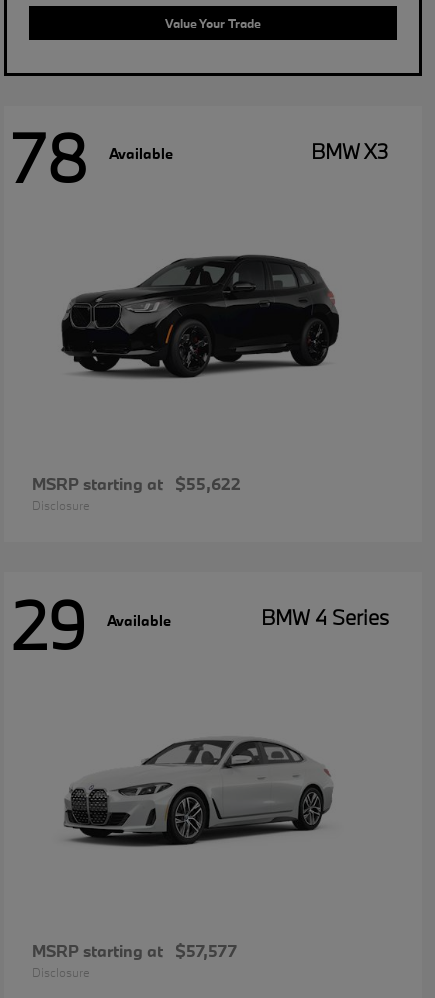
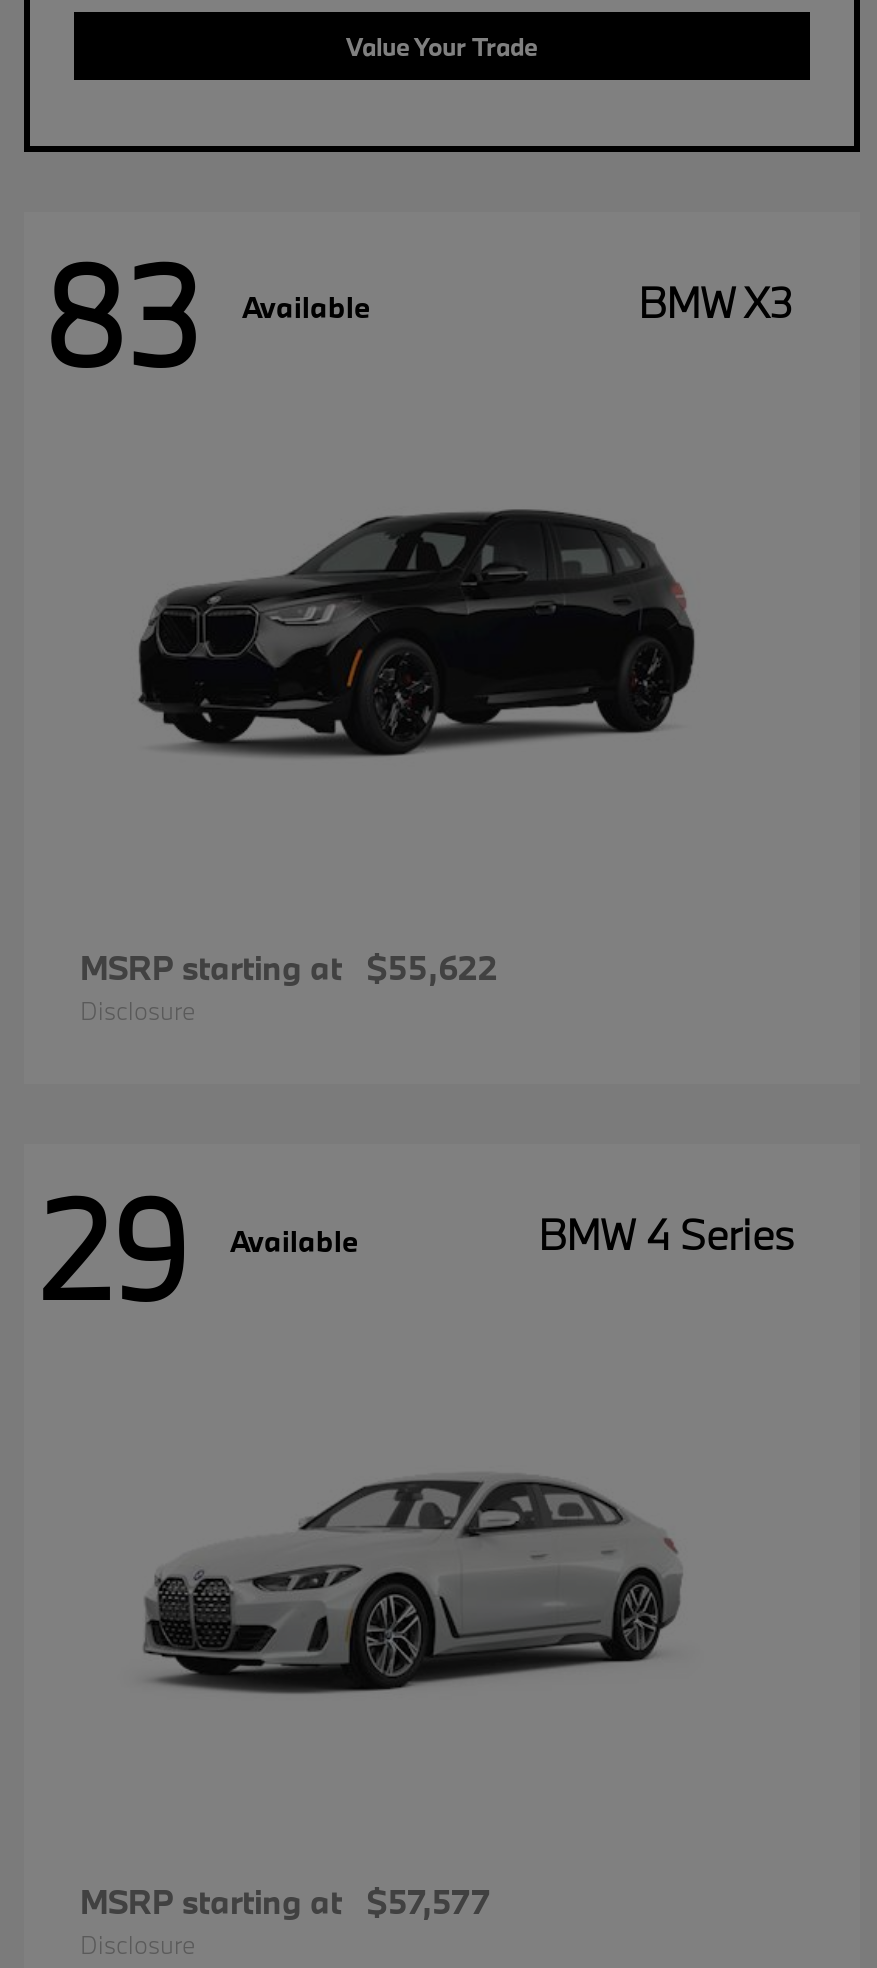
- 78 Available
+ 83 Available
